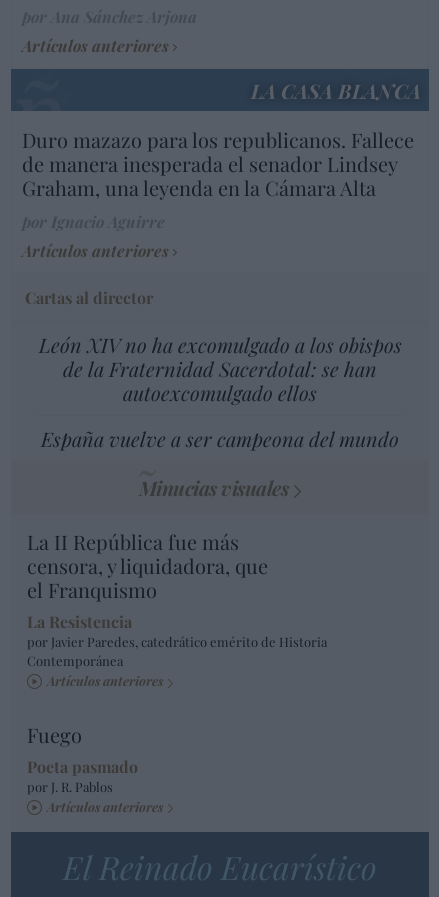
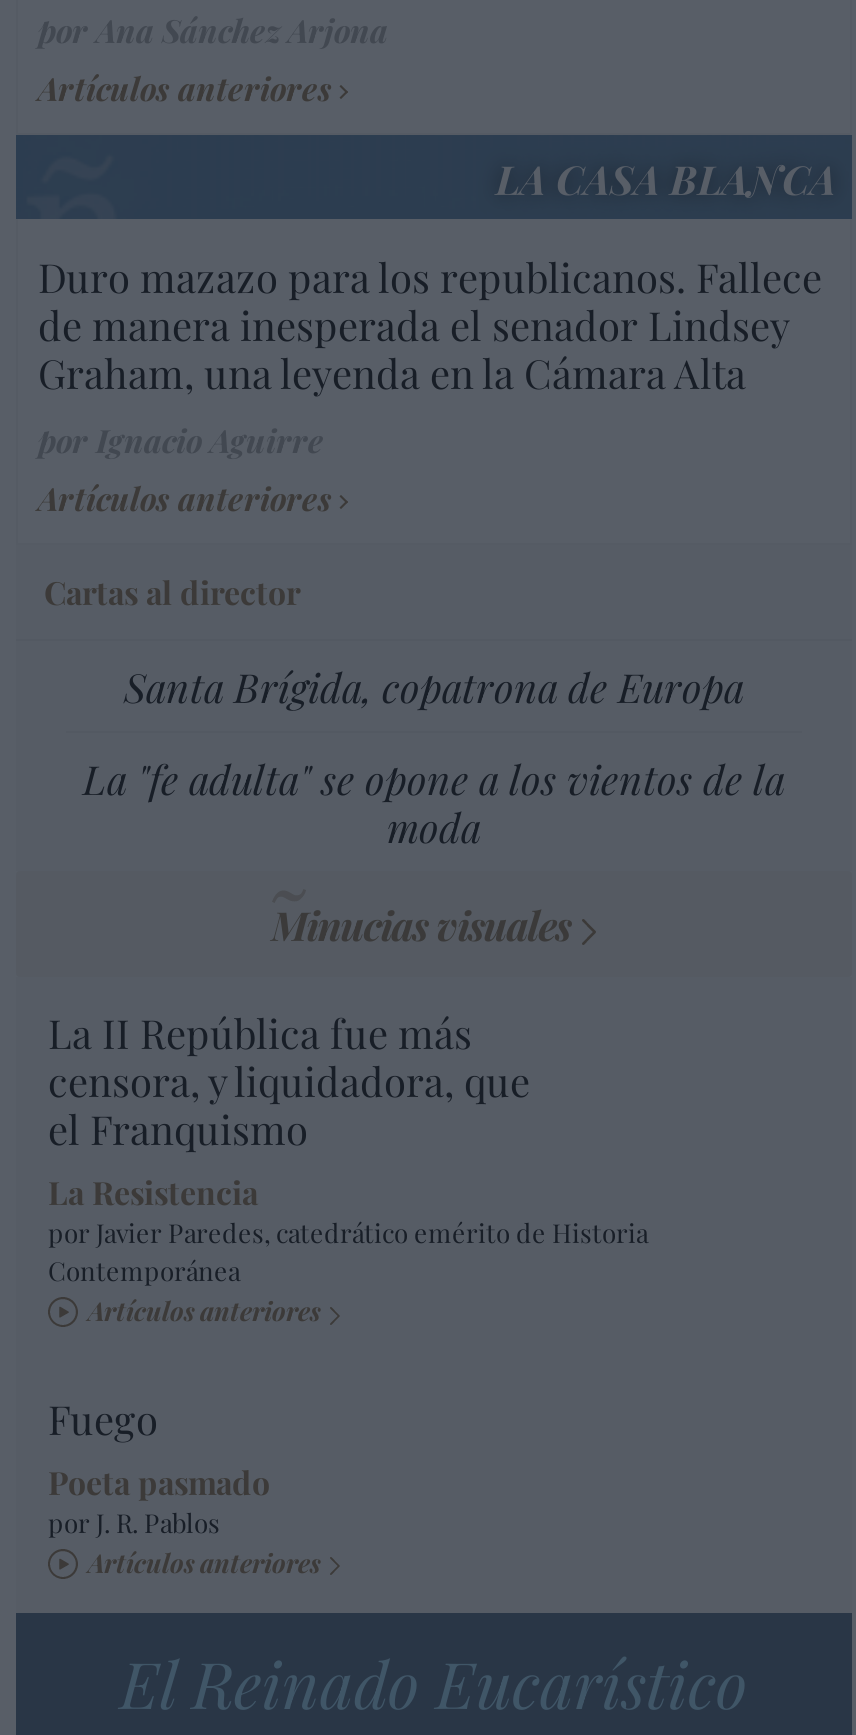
- León XIV no ha excomulgado a los obispos
- de la Fraternidad Sacerdotal: se han
- autoexcomulgado ellos
+ Santa Brígida, copatrona de Europa

- España vuelve a ser campeona del mundo
+ La "fe adulta" se opone a los vientos de la
+ moda
